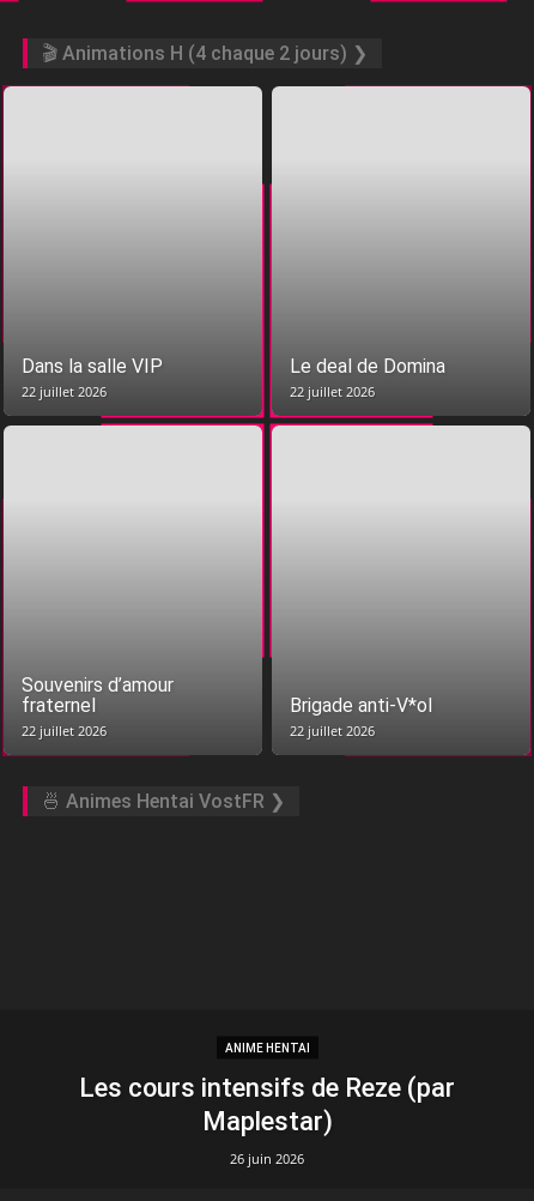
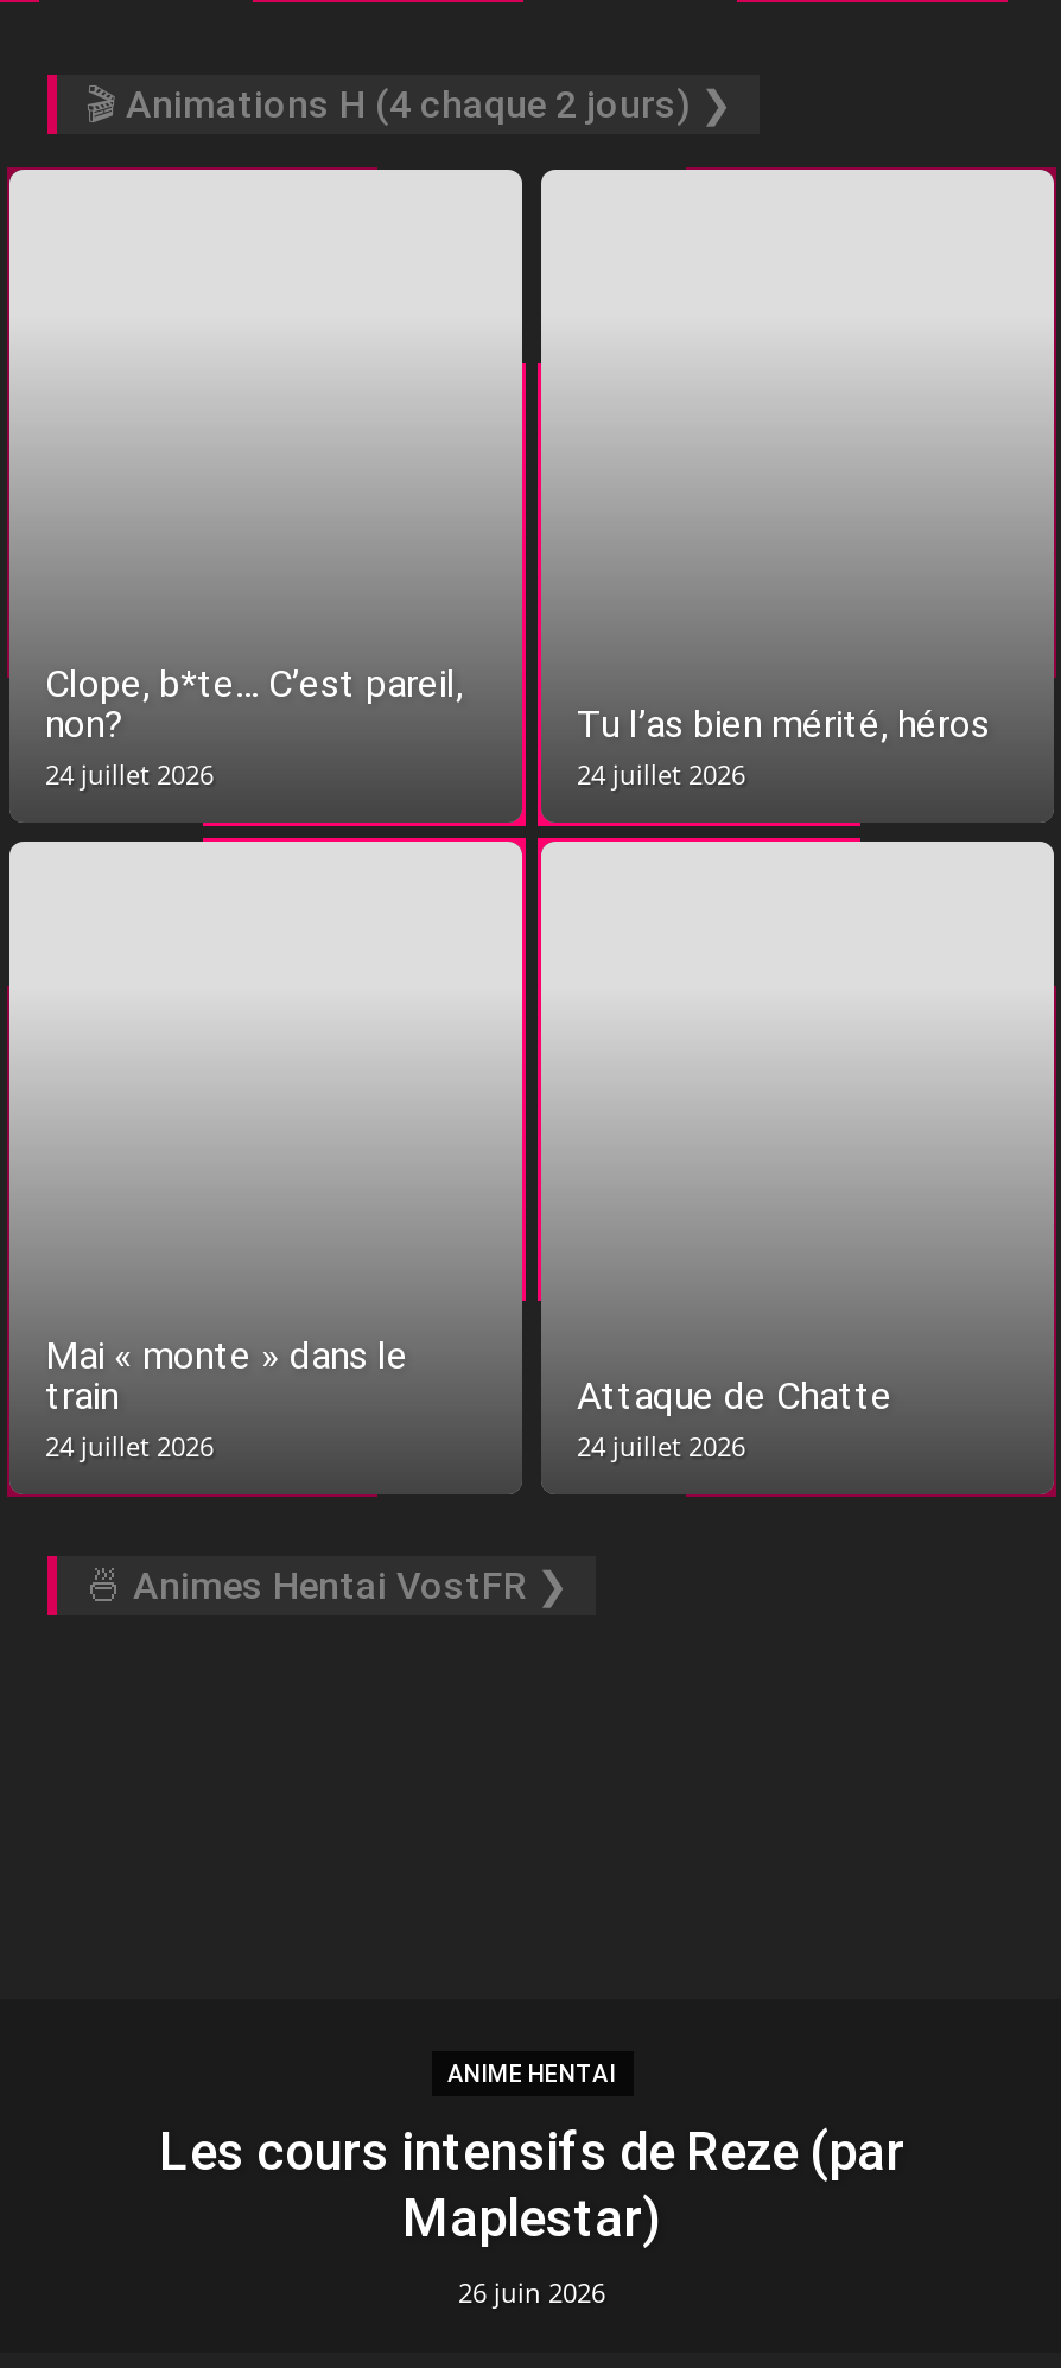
- Dans la salle VIP
- 22 juillet 2026
+ Clope, b*te… C’est pareil,
+ non?
+ 24 juillet 2026

- Le deal de Domina
- 22 juillet 2026
+ Tu l’as bien mérité, héros
+ 24 juillet 2026

- Souvenirs d’amour
- fraternel
- 22 juillet 2026
+ Mai « monte » dans le
+ train
+ 24 juillet 2026

- Brigade anti-V*ol
- 22 juillet 2026
+ Attaque de Chatte
+ 24 juillet 2026
